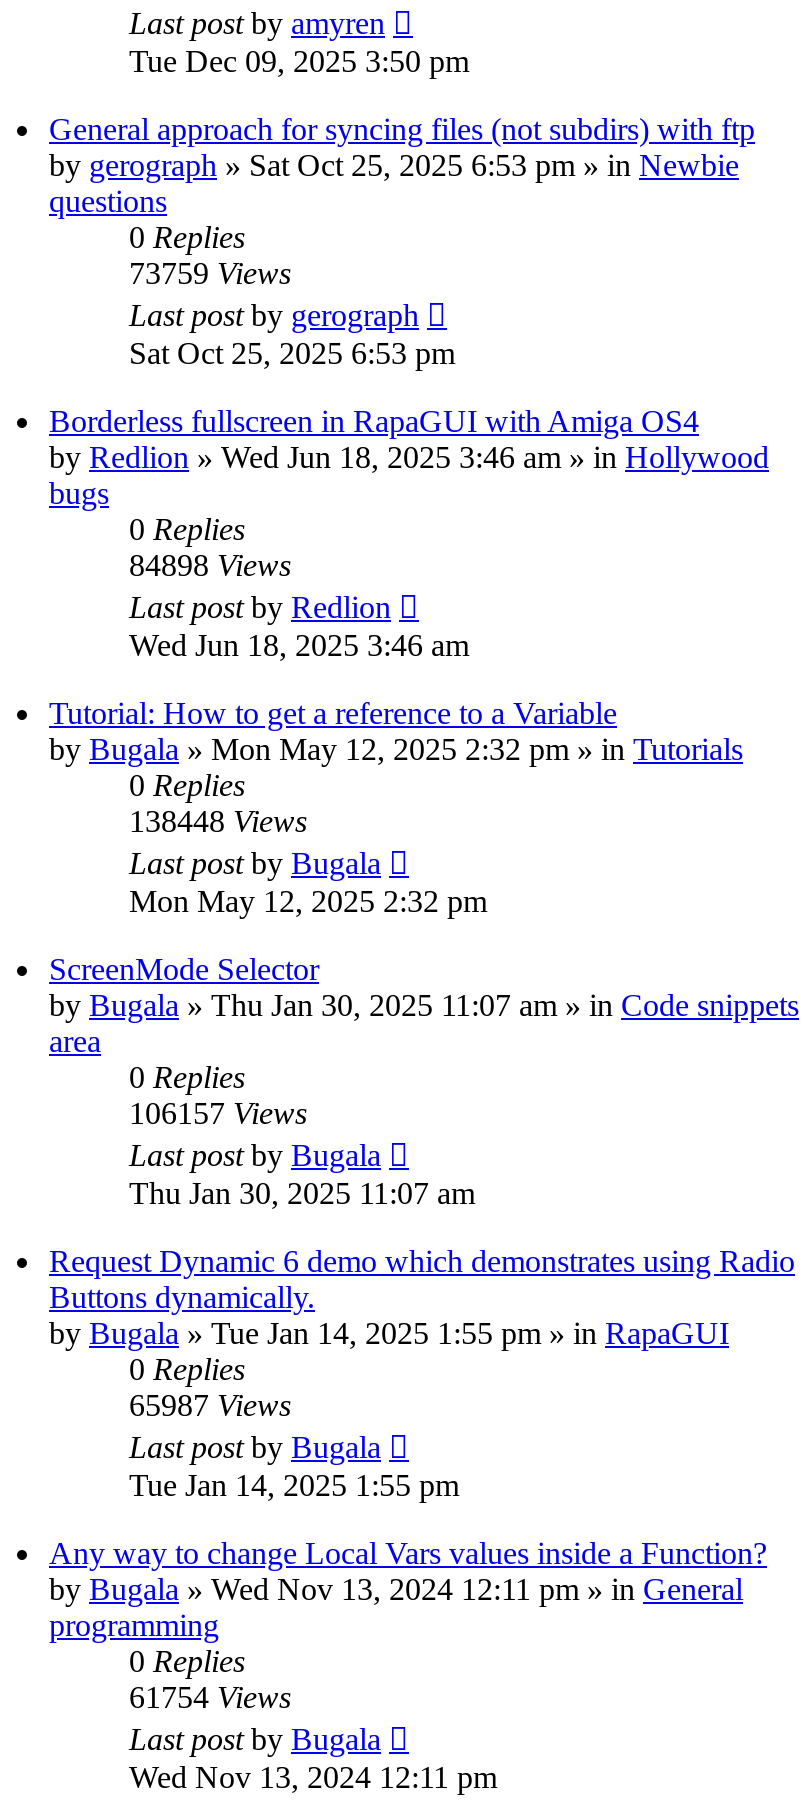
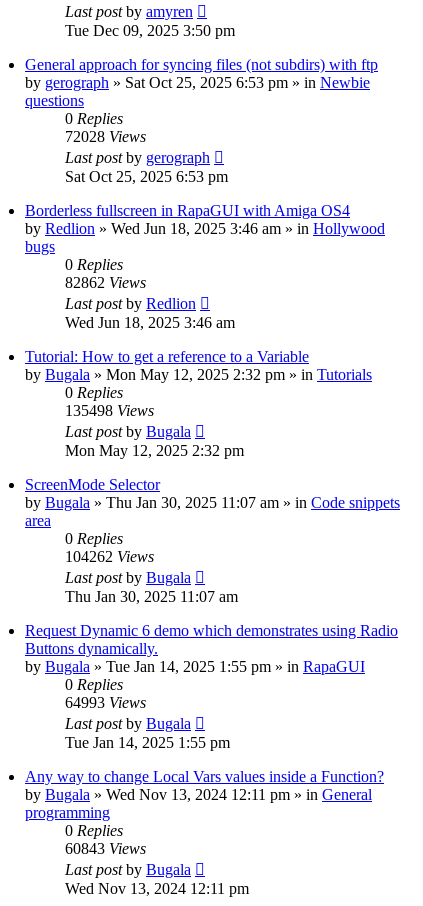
- 73759 Views
+ 72028 Views

- 84898 Views
+ 82862 Views

- 138448 Views
+ 135498 Views

- 106157 Views
+ 104262 Views

- 65987 Views
+ 64993 Views

- 61754 Views
+ 60843 Views
